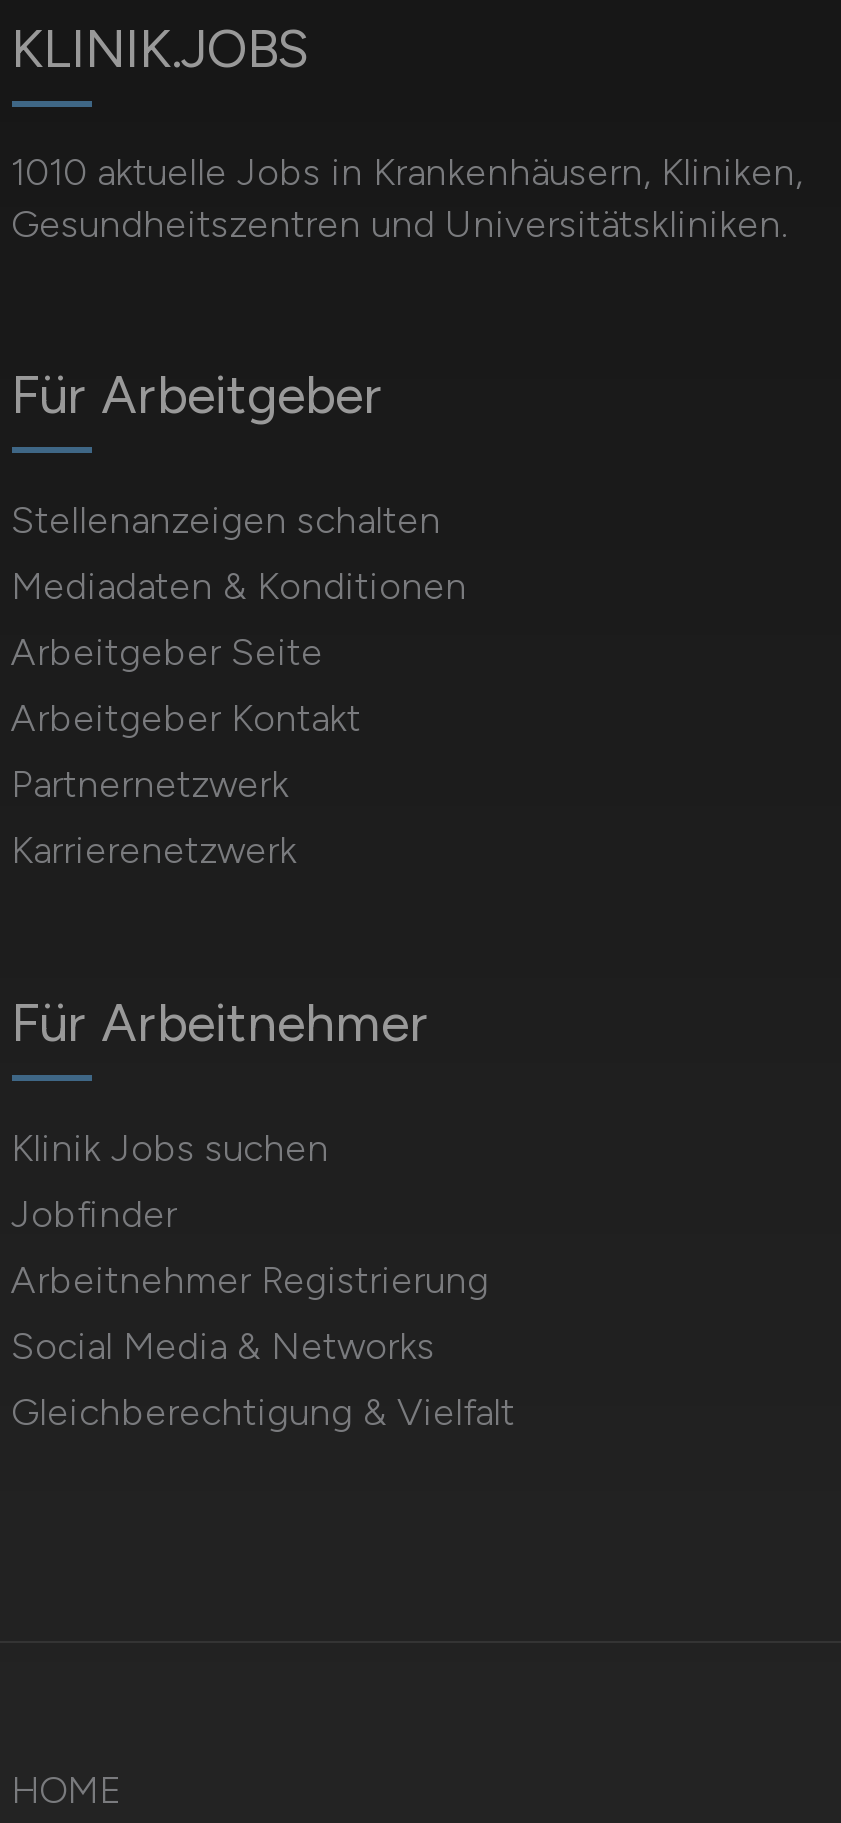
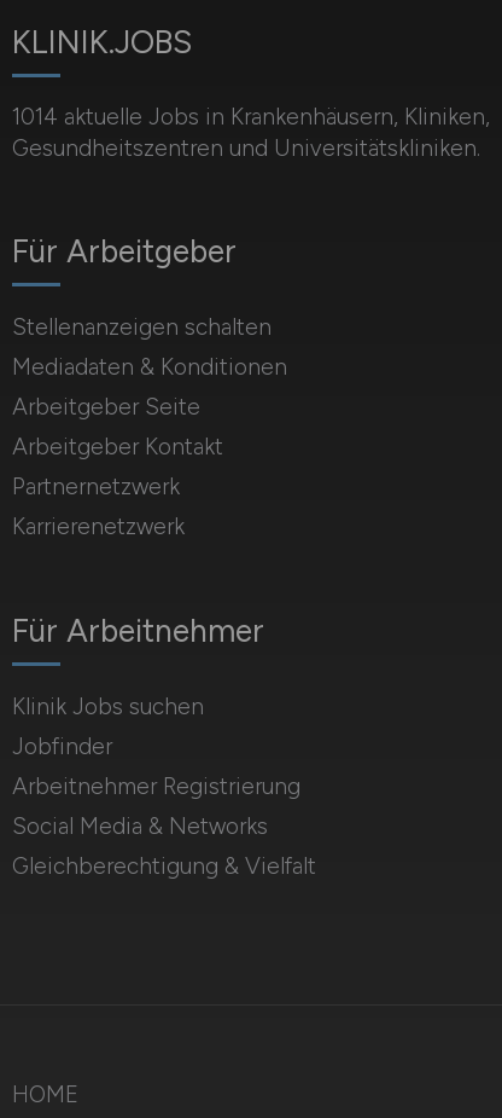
- 1010 aktuelle Jobs in Krankenhäusern, Kliniken,
+ 1014 aktuelle Jobs in Krankenhäusern, Kliniken,
